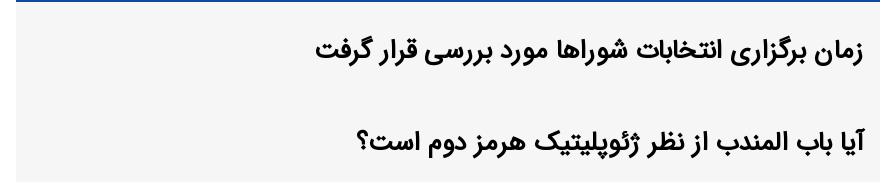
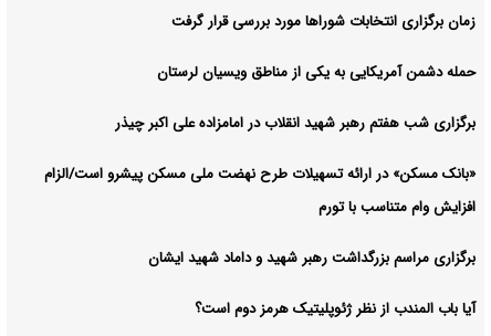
+ حمله دشمن آمریکایی به یکی از مناطق ویسیان لرستان
+ برگزاری شب هفتم رهبر شهید انقلاب در امامزاده علی اکبر چیذر
+ «بانک مسکن» در ارائه تسهیلات طرح نهضت ملی مسکن پیشرو است/الزام
+ افزایش وام متناسب با تورم
+ برگزاری مراسم بزرگداشت رهبر شهید و داماد شهید ایشان
